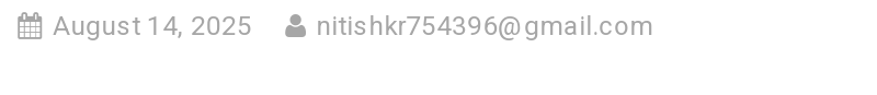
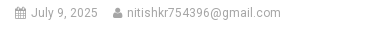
- August 14, 2025
+ July 9, 2025
